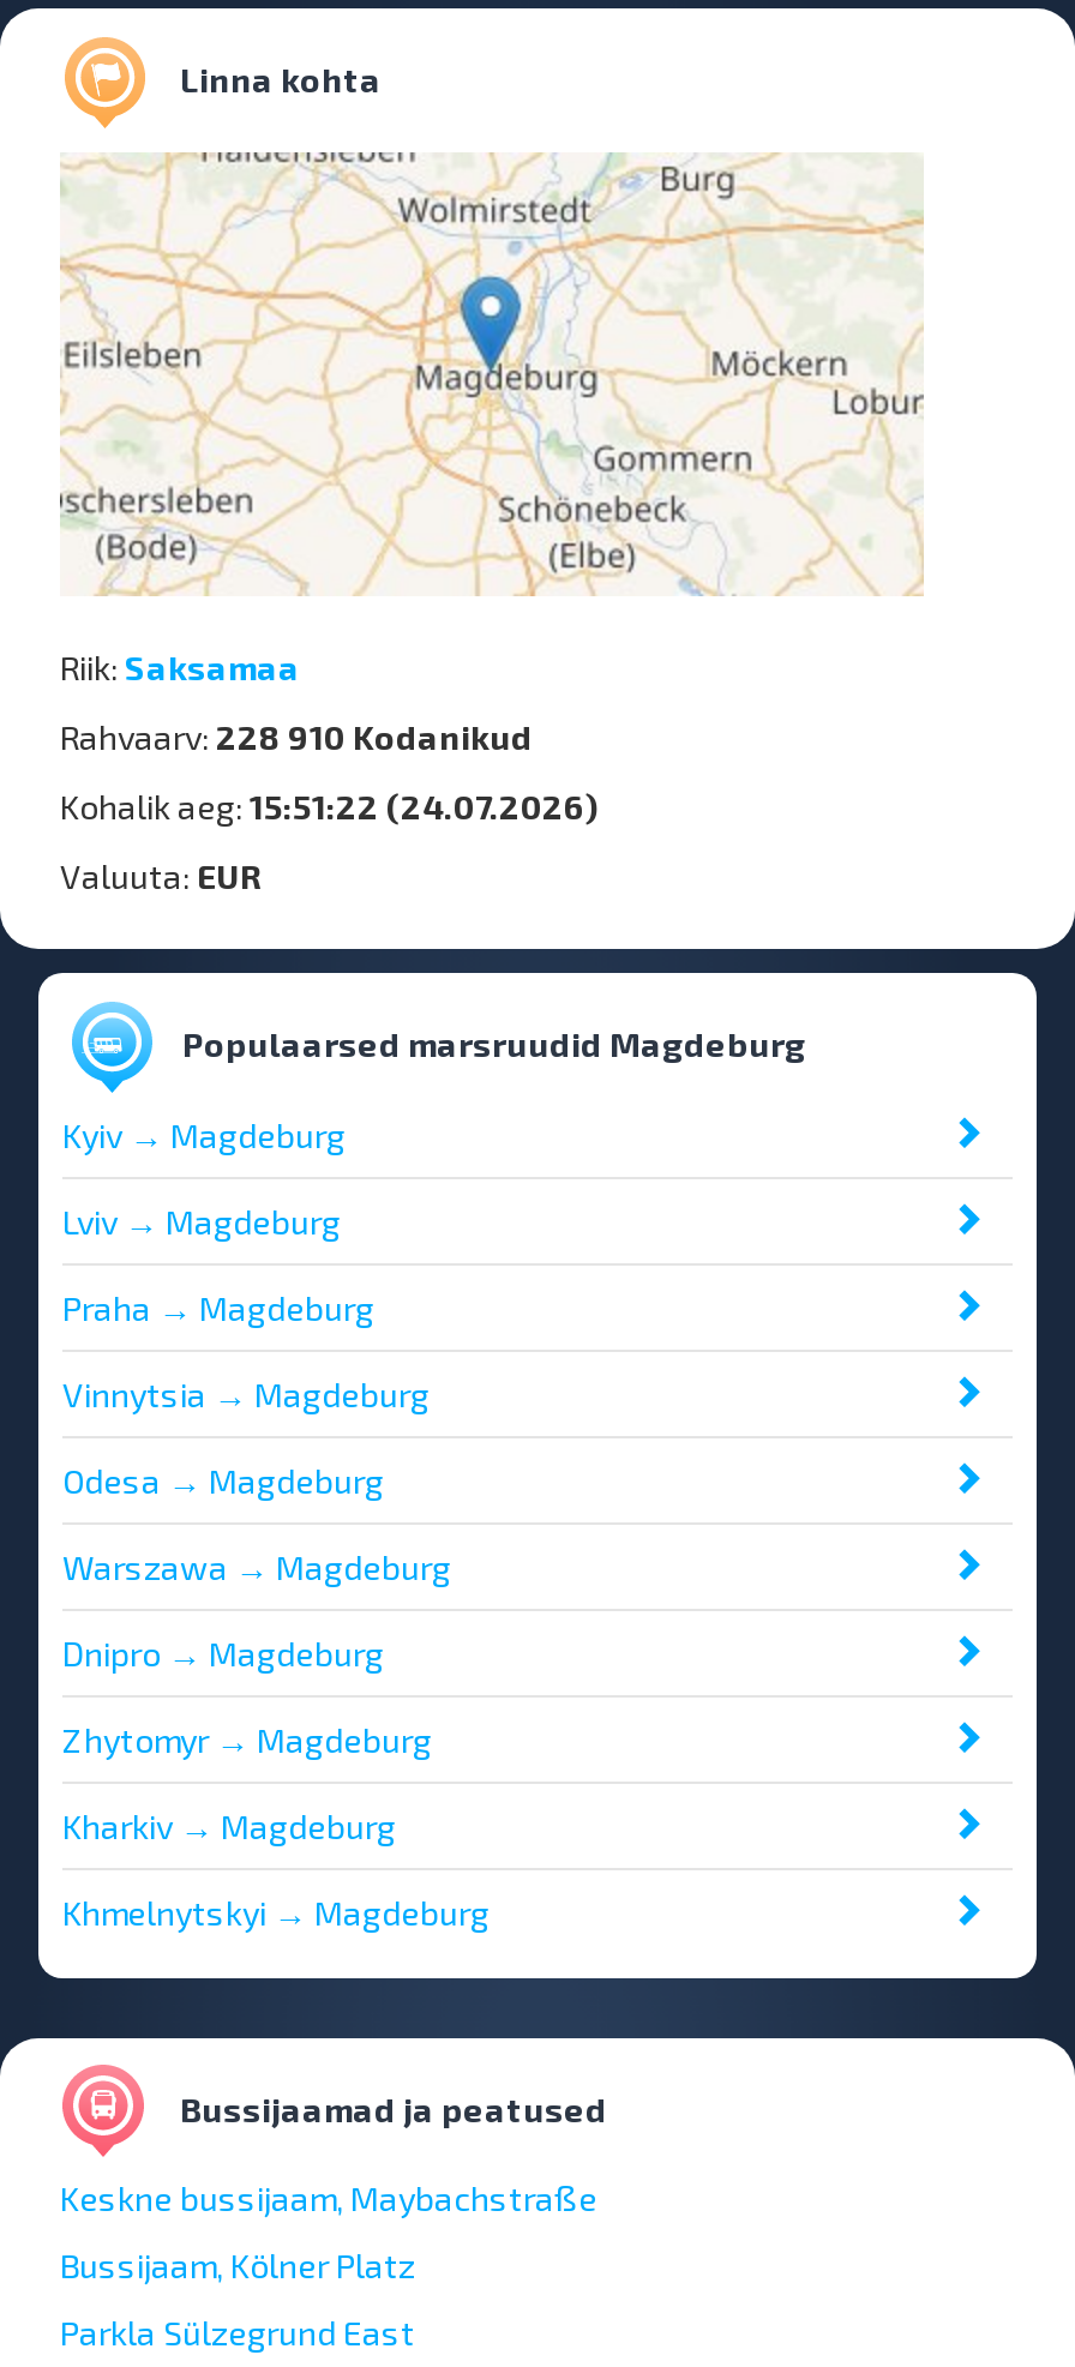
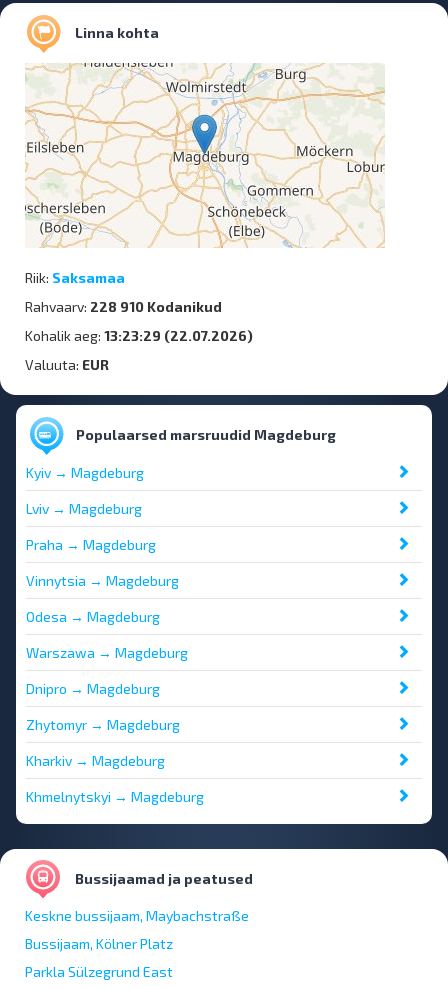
- Kohalik aeg: 15:51:22 (24.07.2026)
+ Kohalik aeg: 13:23:29 (22.07.2026)
